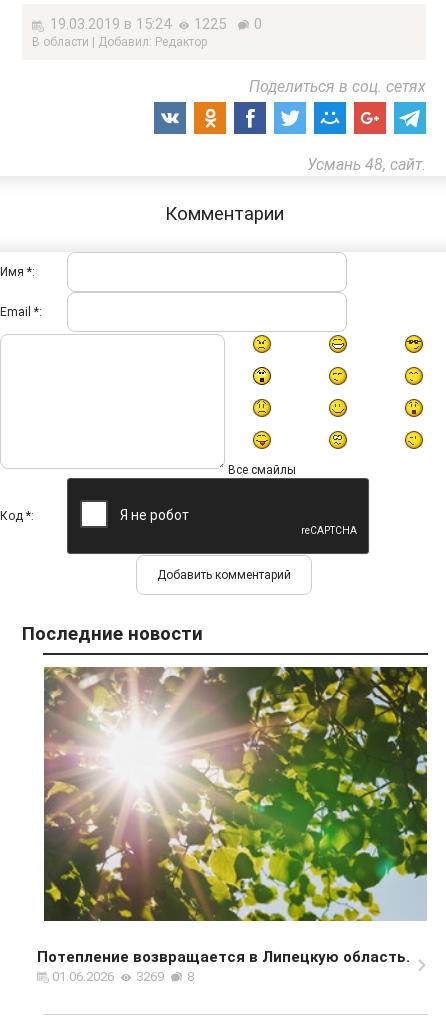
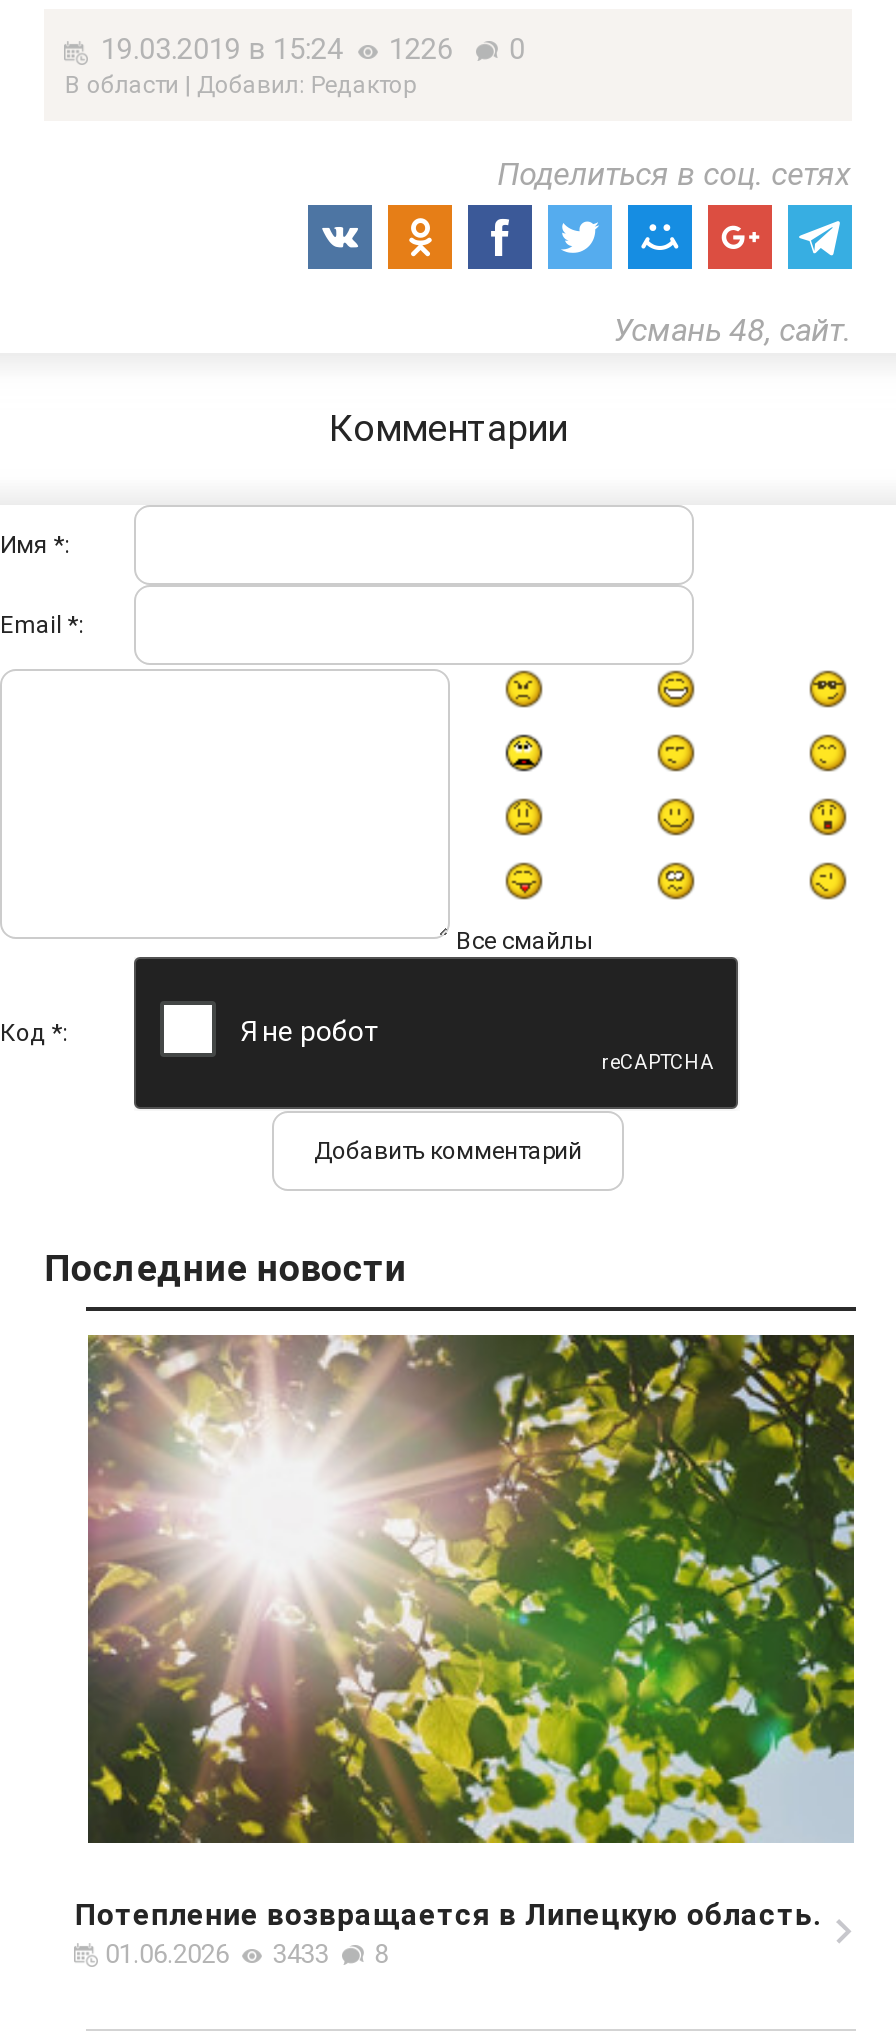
- 19.03.2019 в 15:24 1225 0
+ 19.03.2019 в 15:24 1226 0

- 01.06.2026 3269 8
+ 01.06.2026 3433 8
